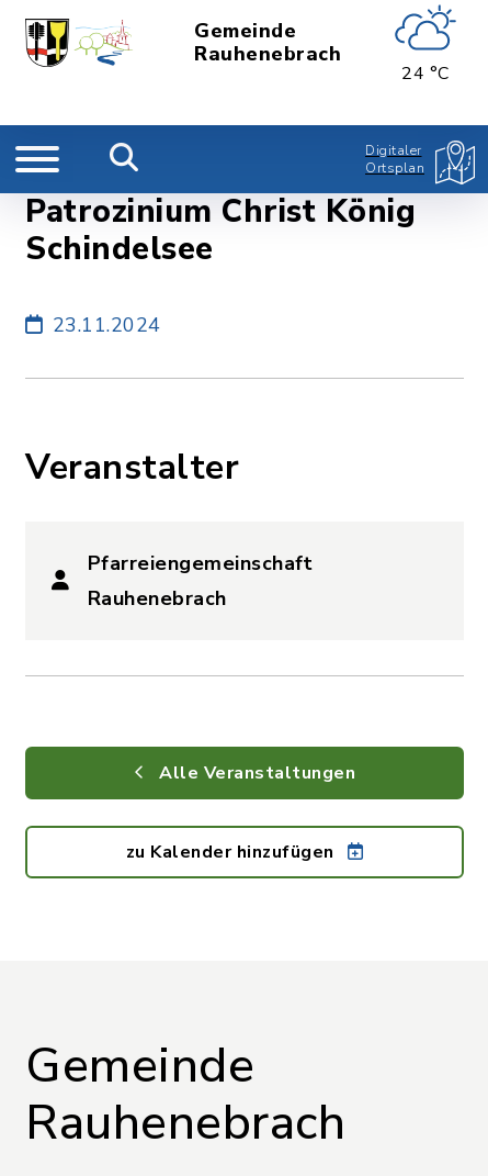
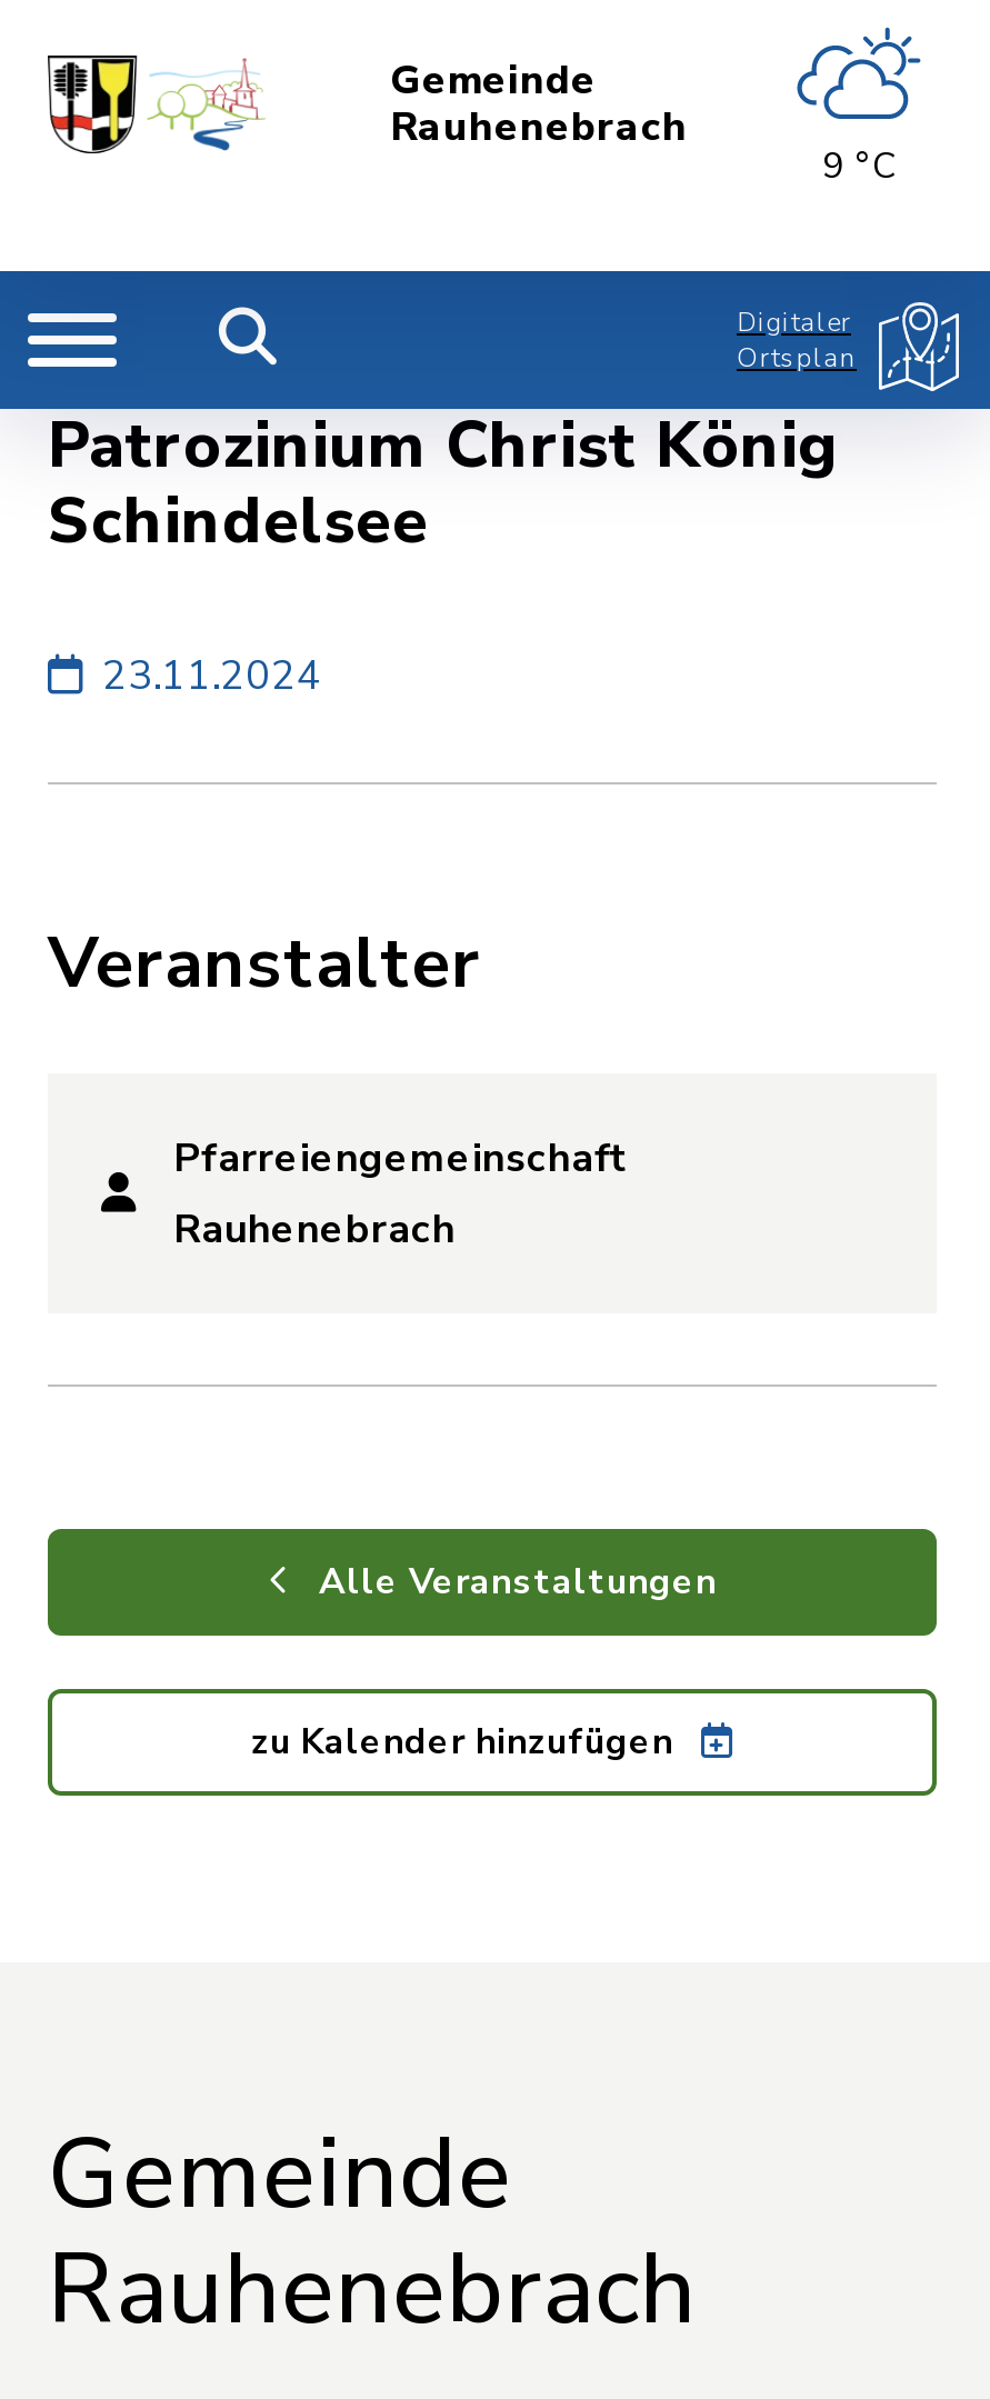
- 24 °C
+ 9 °C
